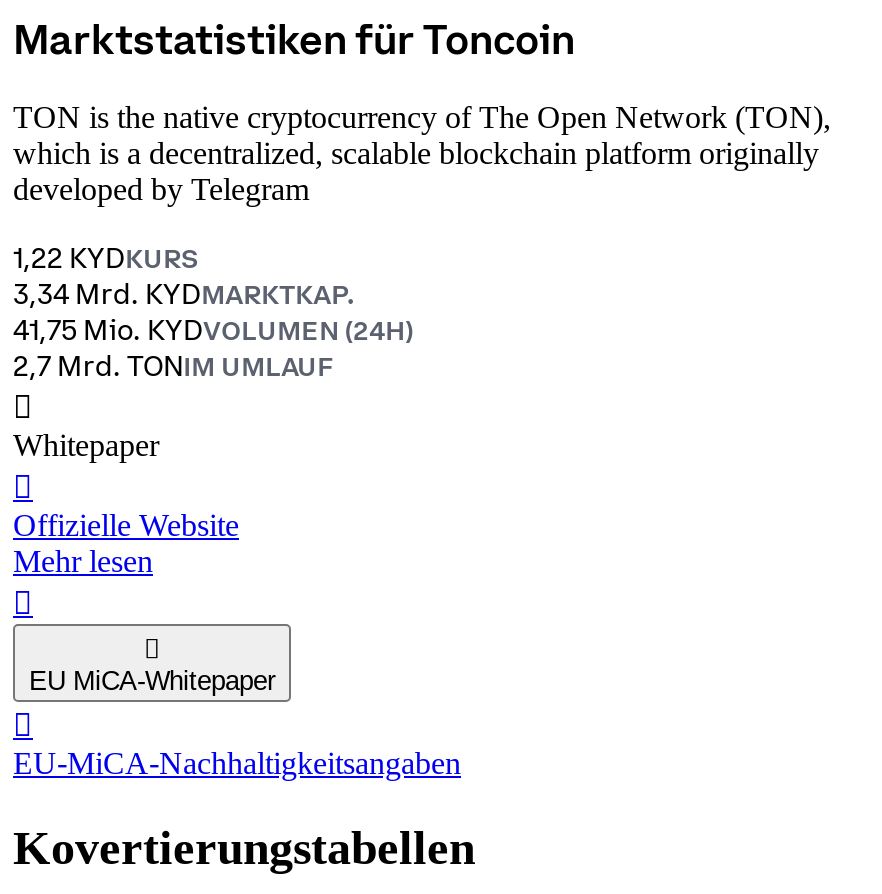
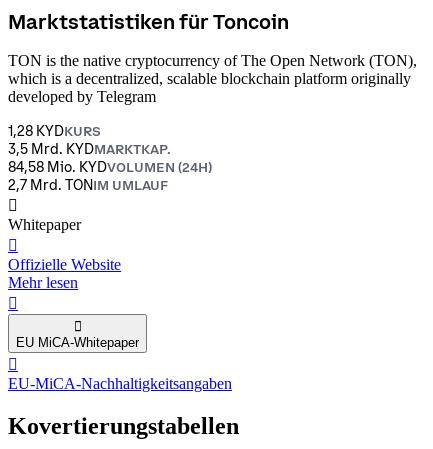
- 1,22 KYDKURS
+ 1,28 KYDKURS

- 3,34 Mrd. KYDMARKTKAP.
+ 3,5 Mrd. KYDMARKTKAP.

- 41,75 Mio. KYDVOLUMEN (24H)
+ 84,58 Mio. KYDVOLUMEN (24H)
